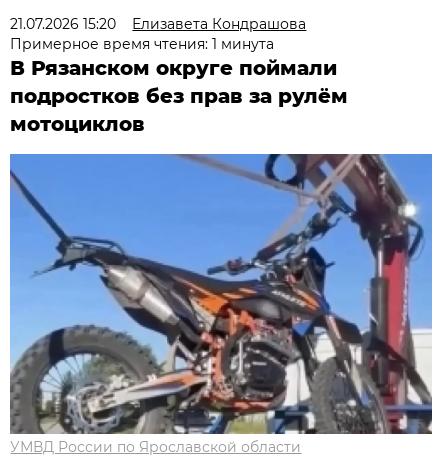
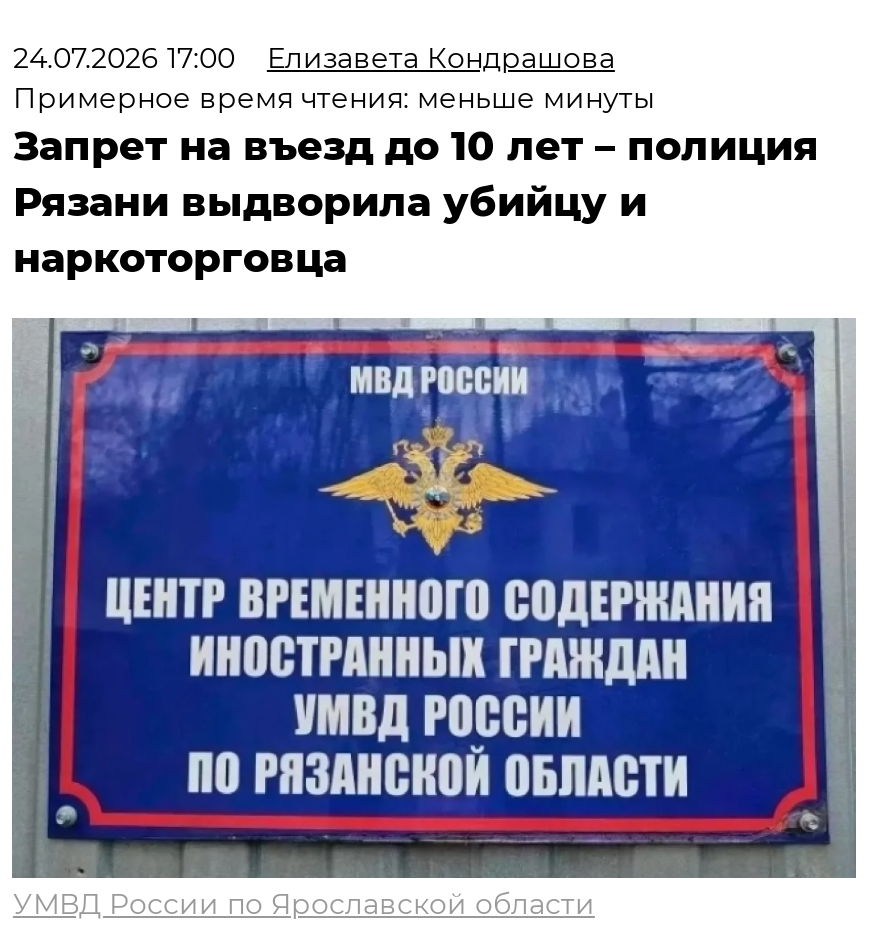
- 21.07.2026 15:20 Елизавета Кондрашова
+ 24.07.2026 17:00 Елизавета Кондрашова

- Примерное время чтения: 1 минута
- В Рязанском округе поймали
- подростков без прав за рулём
- мотоциклов
+ Примерное время чтения: меньше минуты
+ Запрет на въезд до 10 лет – полиция
+ Рязани выдворила убийцу и
+ наркоторговца

- [image]
+ [image]
